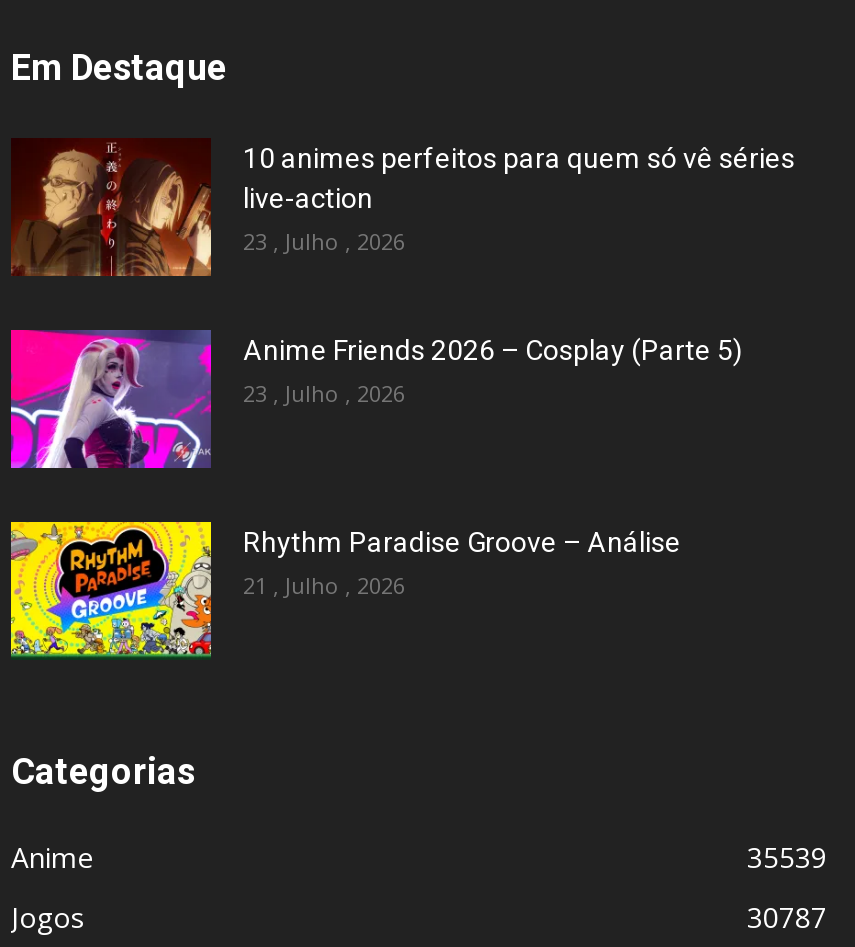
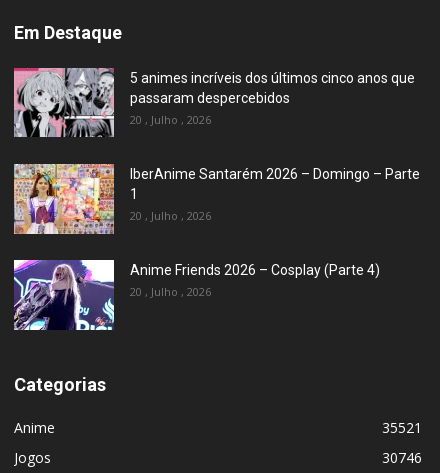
- [image]
- 10 animes perfeitos para quem só vê séries
- live-action
- 23 , Julho , 2026
+ [image]
+ 5 animes incríveis dos últimos cinco anos que
+ passaram despercebidos
+ 20 , Julho , 2026

- [image]
- Anime Friends 2026 – Cosplay (Parte 5)
- 23 , Julho , 2026
+ [image]
+ IberAnime Santarém 2026 – Domingo – Parte
+ 1
+ 20 , Julho , 2026

- [image]
- Rhythm Paradise Groove – Análise
- 21 , Julho , 2026
+ [image]
+ Anime Friends 2026 – Cosplay (Parte 4)
+ 20 , Julho , 2026

- 35539
+ 35521

- 30787
+ 30746
